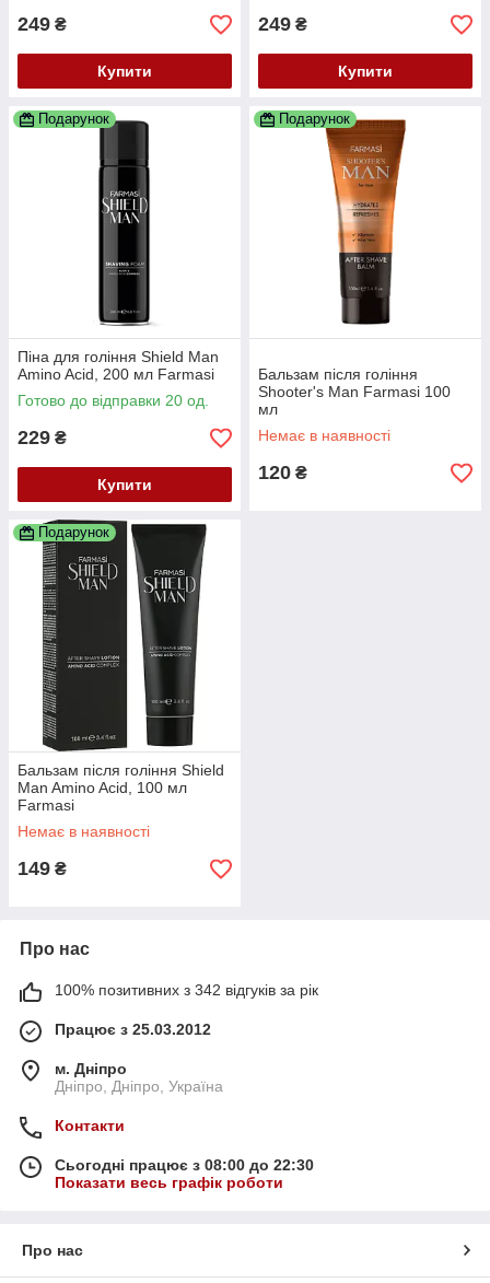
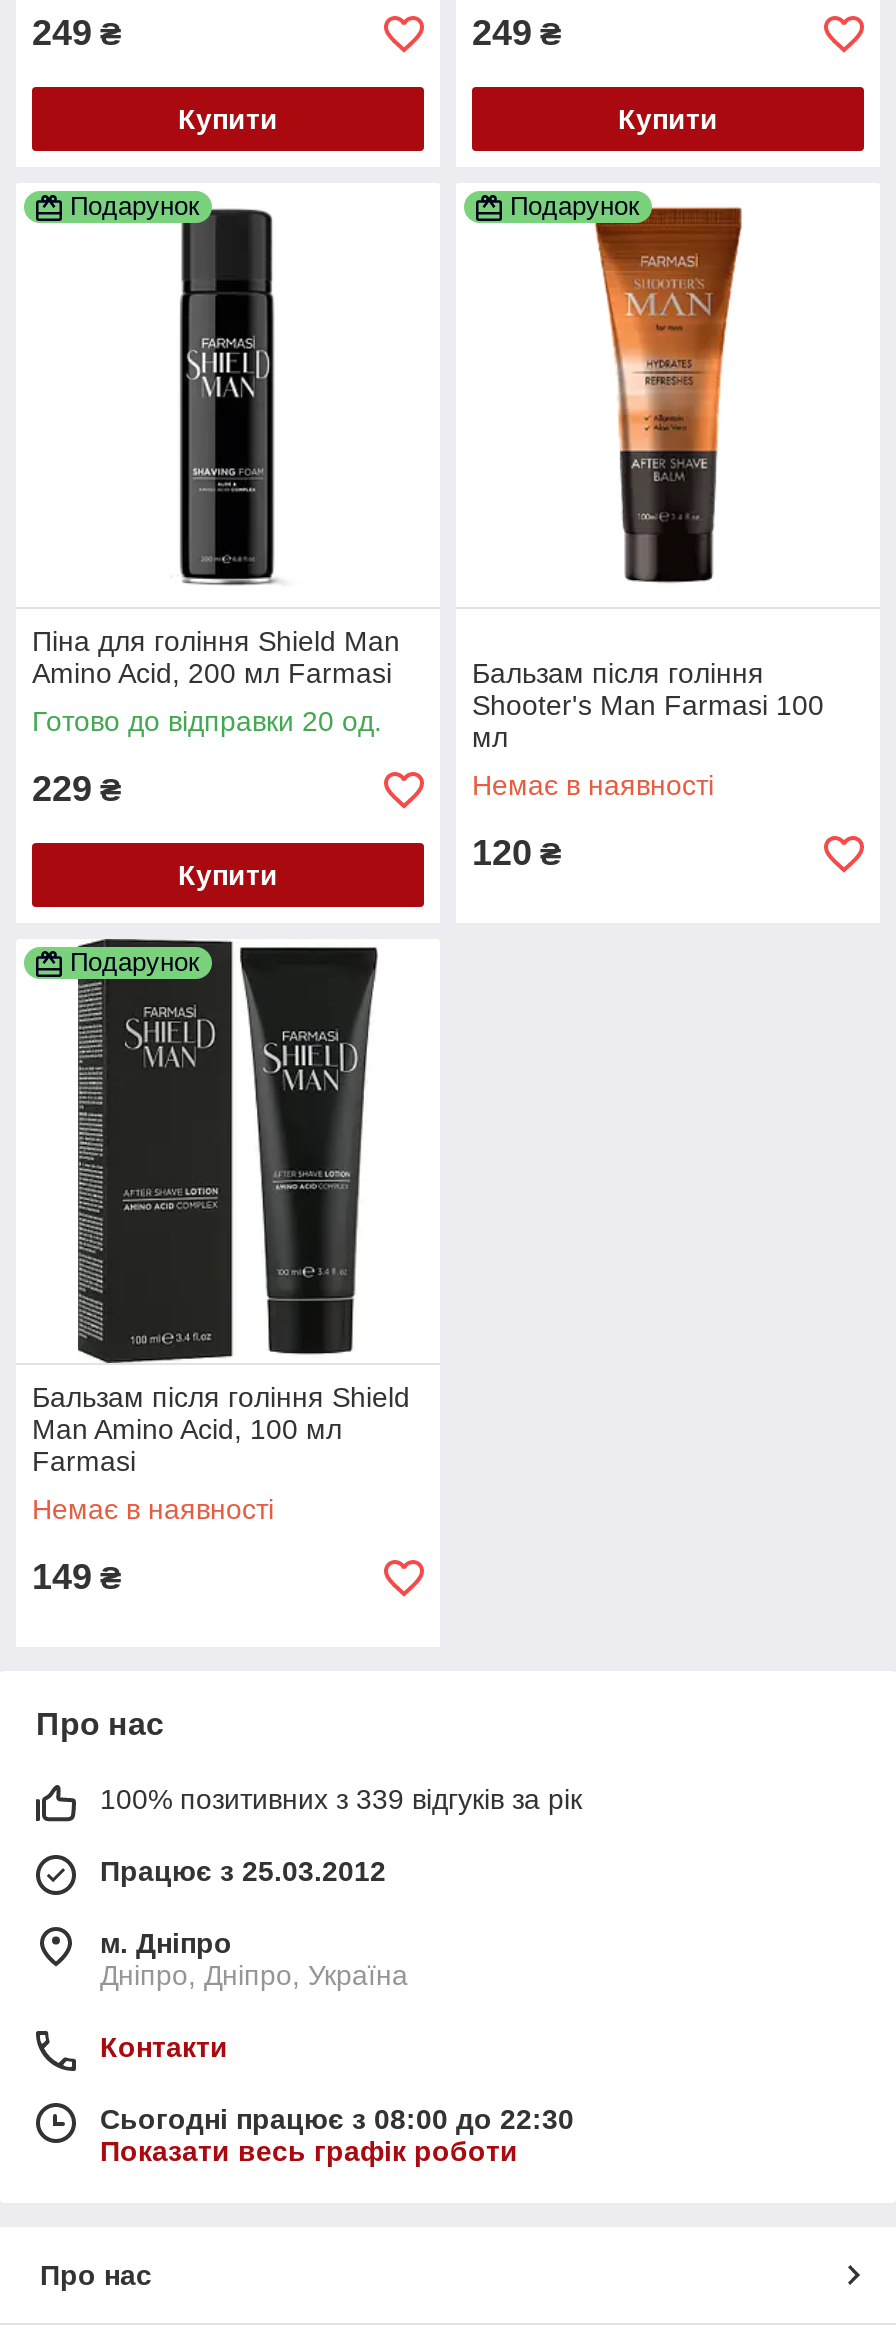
- 100% позитивних з 342 відгуків за рік
+ 100% позитивних з 339 відгуків за рік
